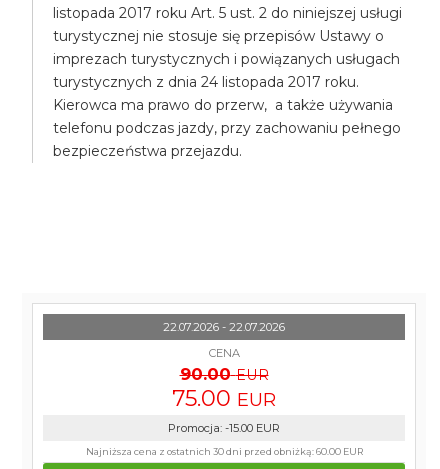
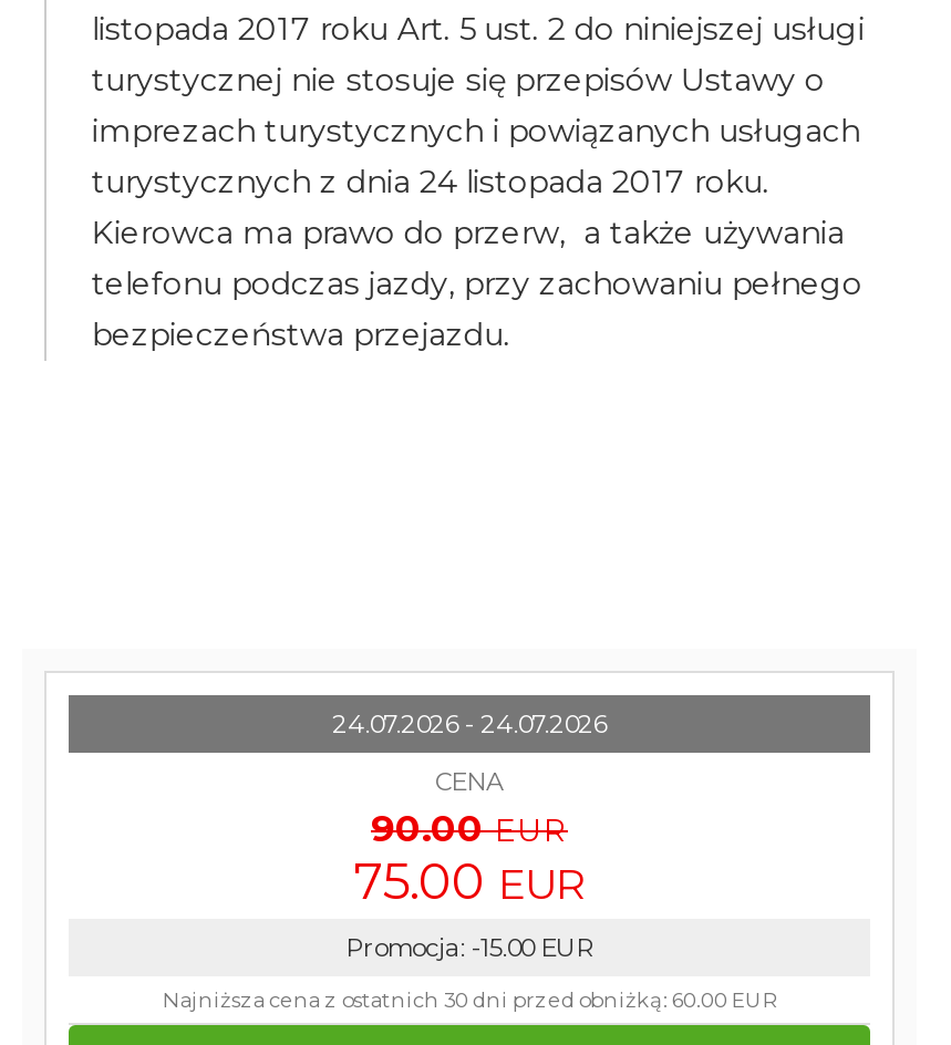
- 22.07.2026 - 22.07.2026
+ 24.07.2026 - 24.07.2026
